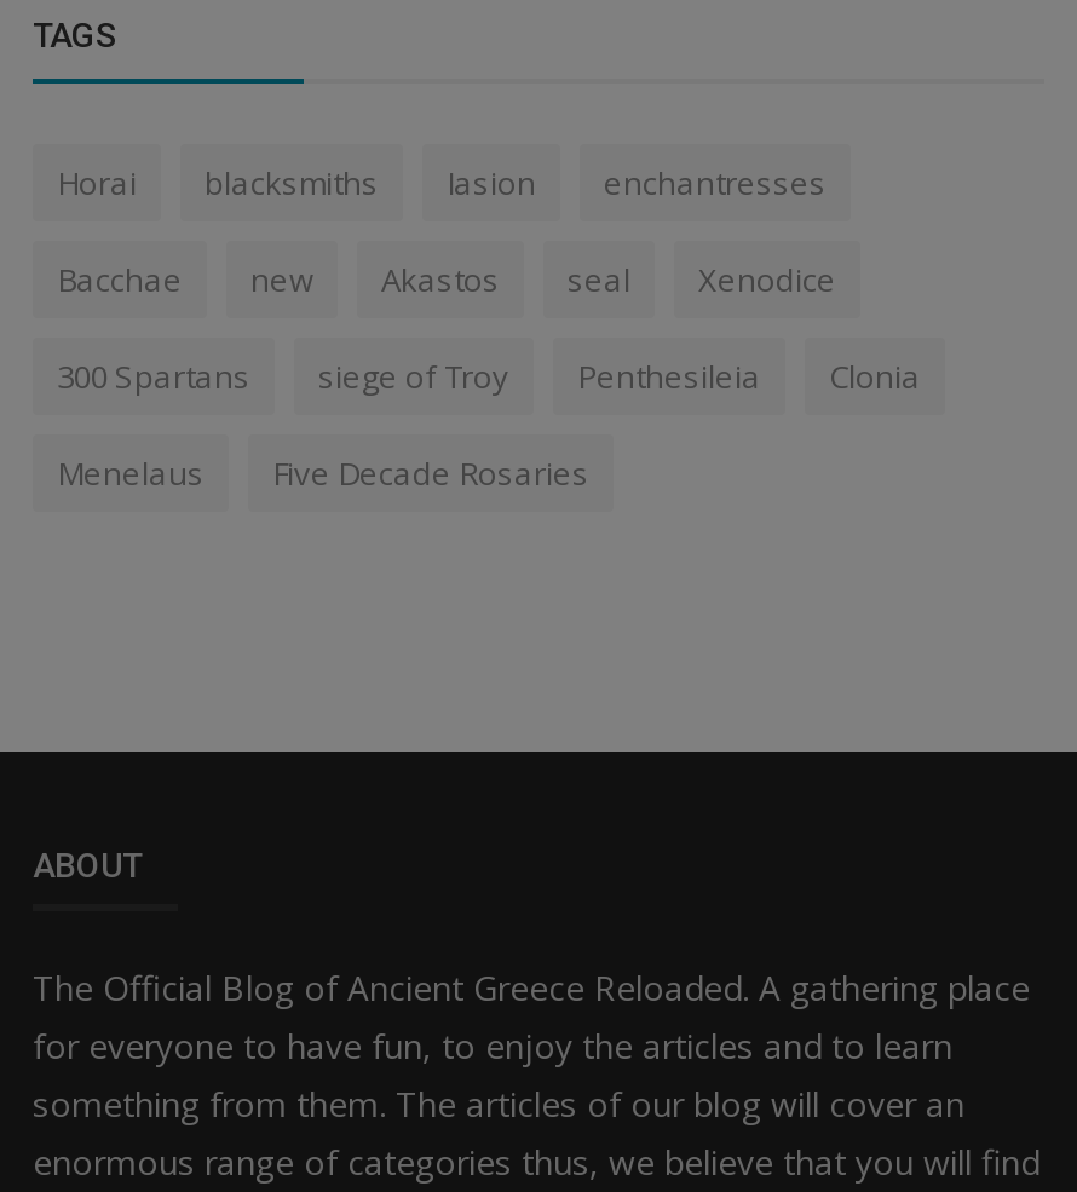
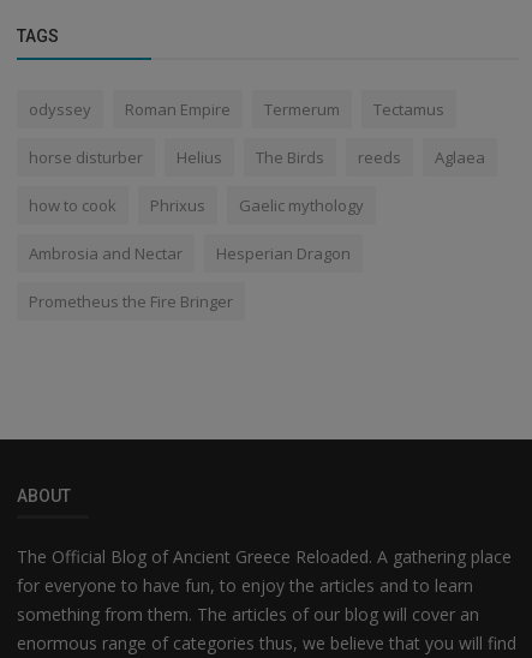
- Horai
- blacksmiths
- Iasion
- enchantresses
- Bacchae
- new
- Akastos
- seal
- Xenodice
- 300 Spartans
- siege of Troy
- Penthesileia
- Clonia
- Menelaus
- Five Decade Rosaries
+ odyssey
+ Roman Empire
+ Termerum
+ Tectamus
+ horse disturber
+ Helius
+ The Birds
+ reeds
+ Aglaea
+ how to cook
+ Phrixus
+ Gaelic mythology
+ Ambrosia and Nectar
+ Hesperian Dragon
+ Prometheus the Fire Bringer
